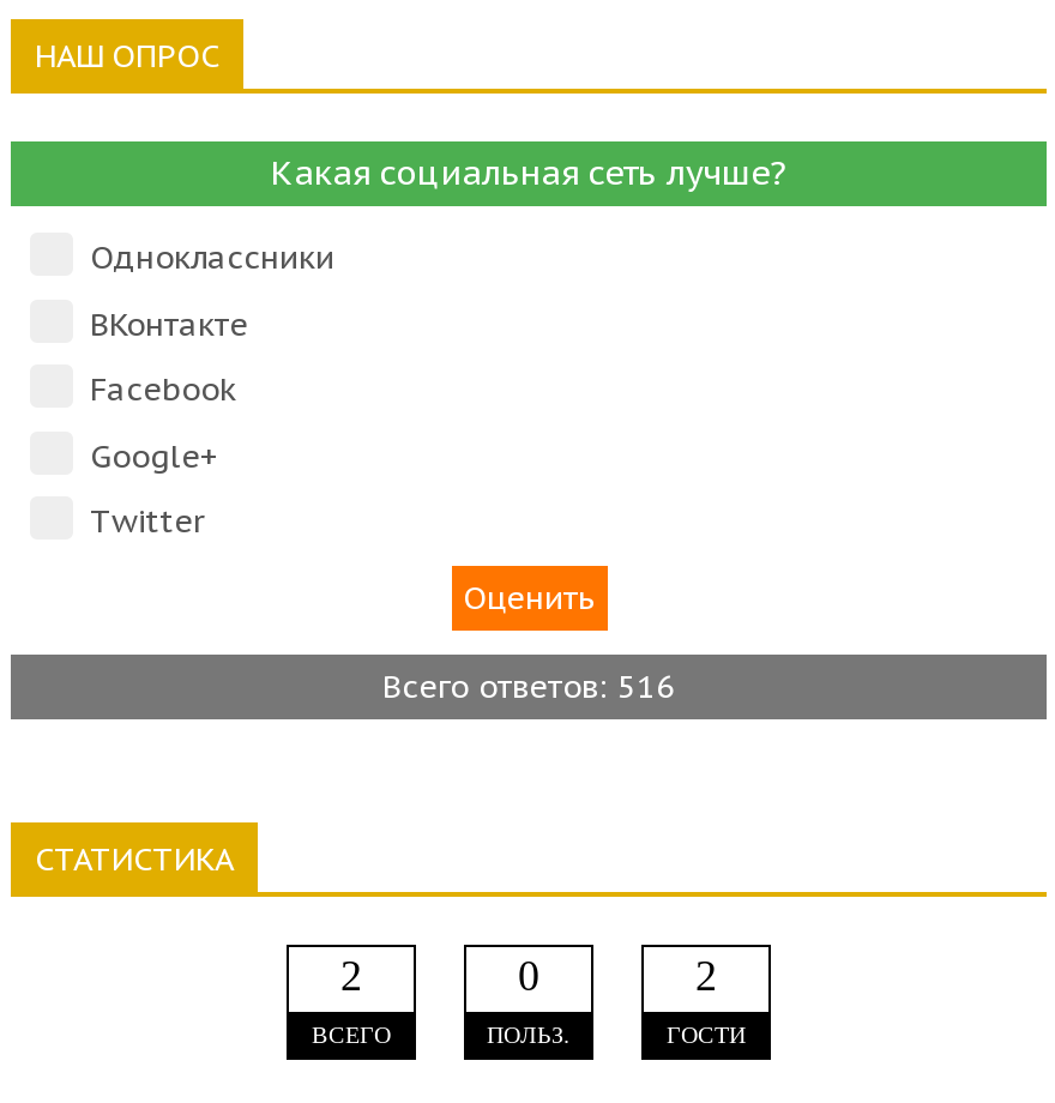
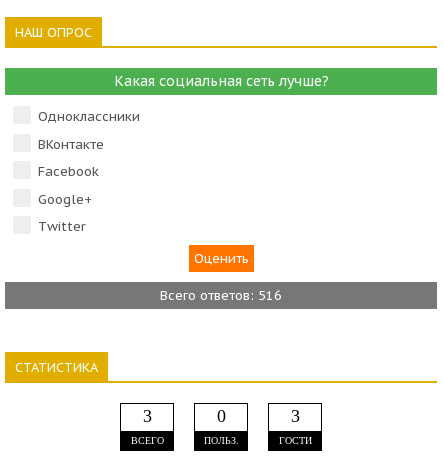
- 2
+ 3

- 2
+ 3
